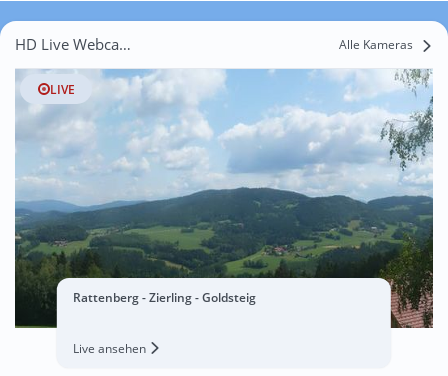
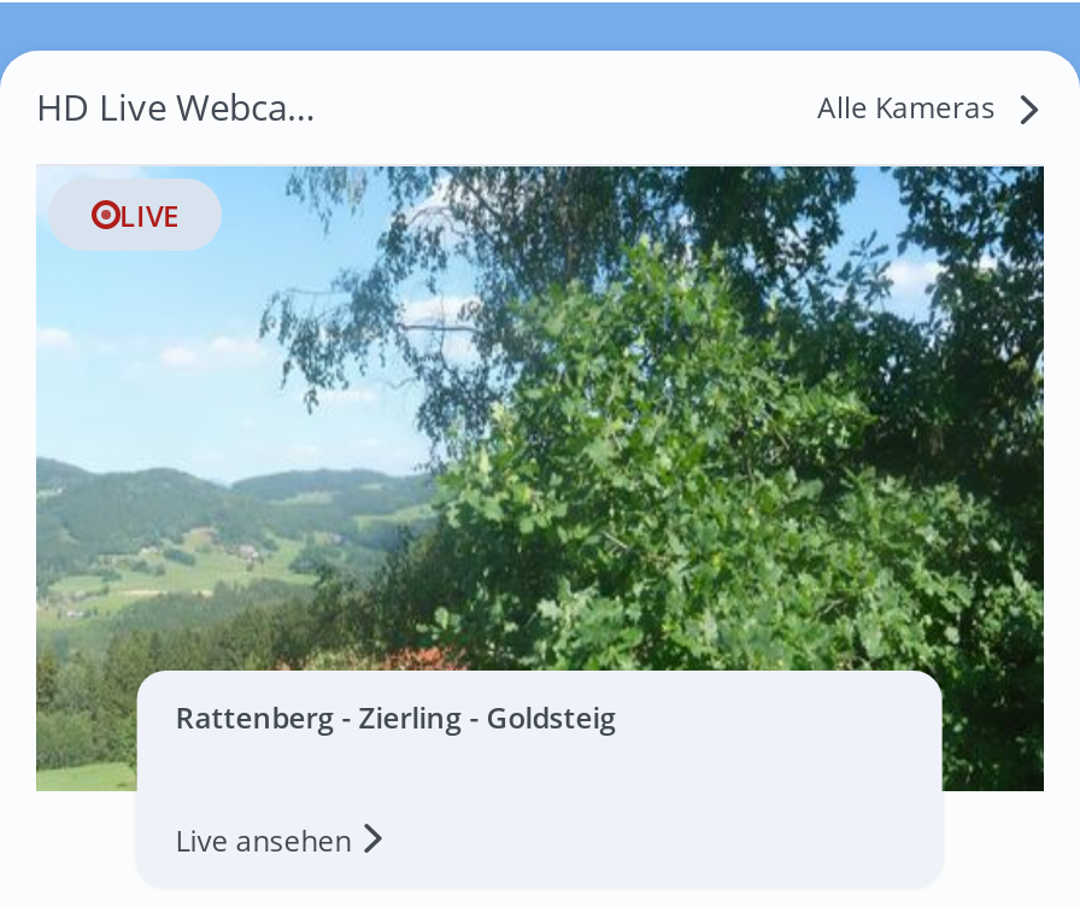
- [image]
+ [image]
